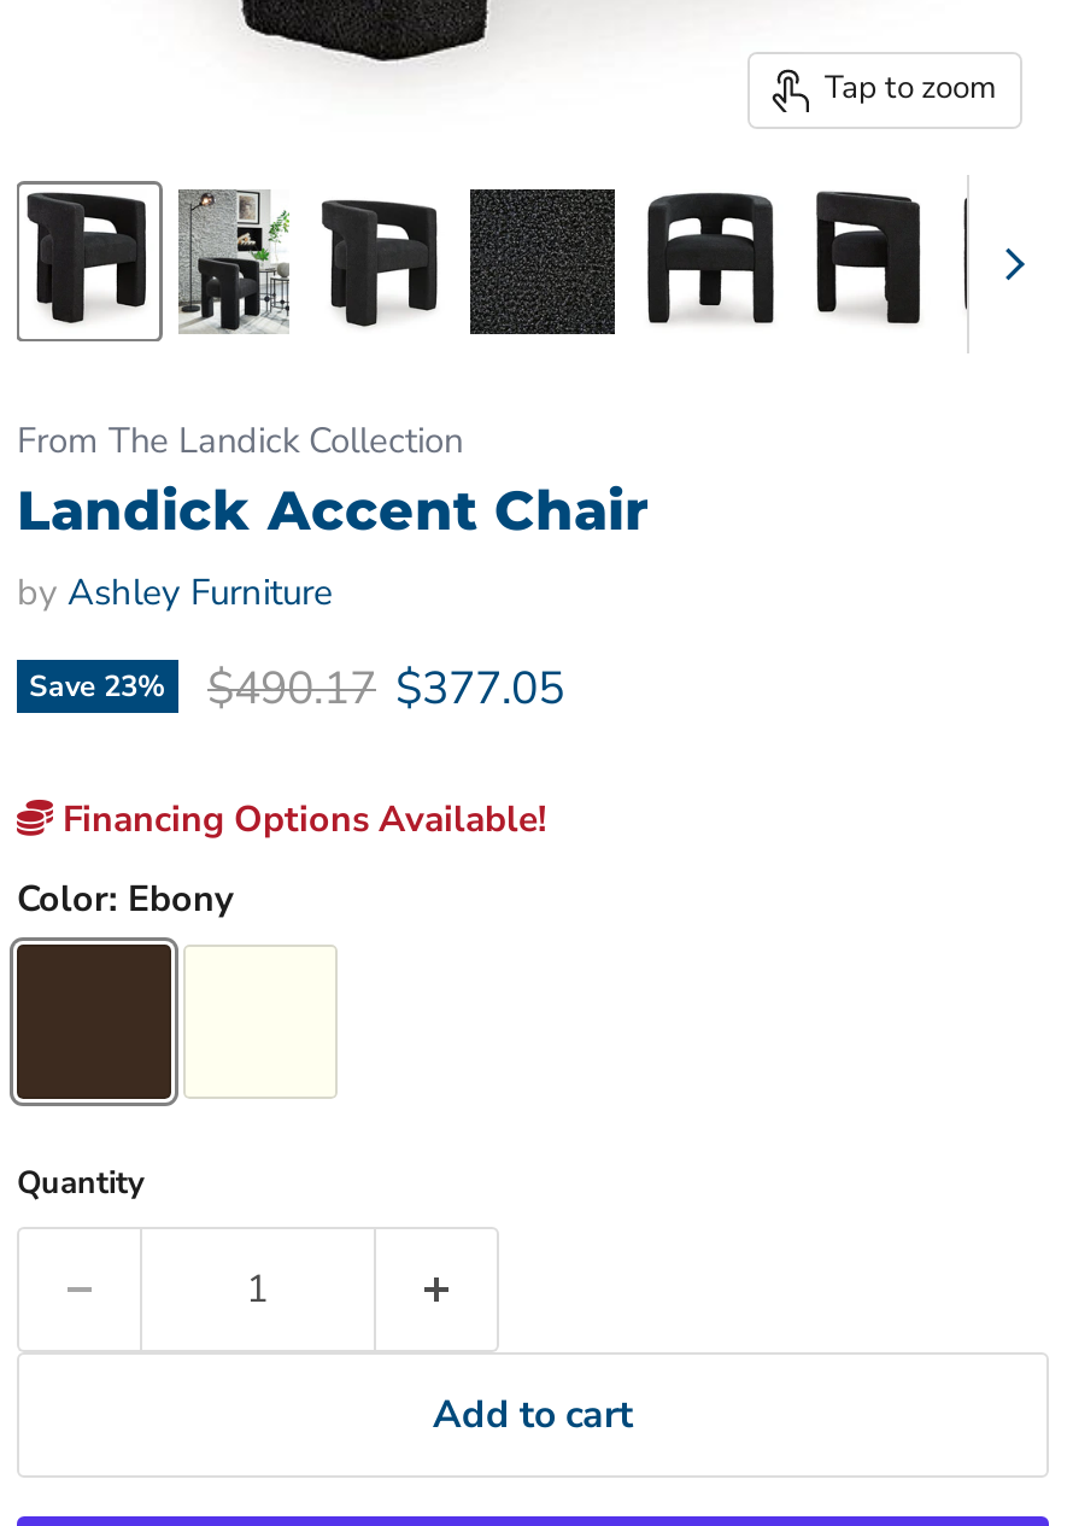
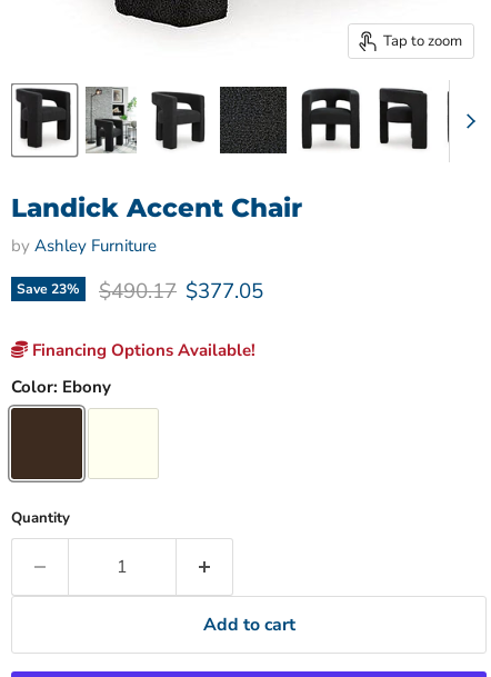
- From The Landick Collection
